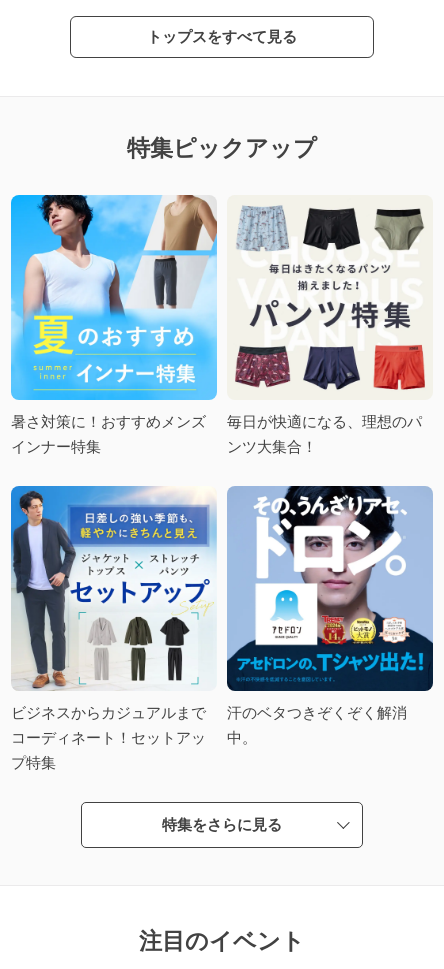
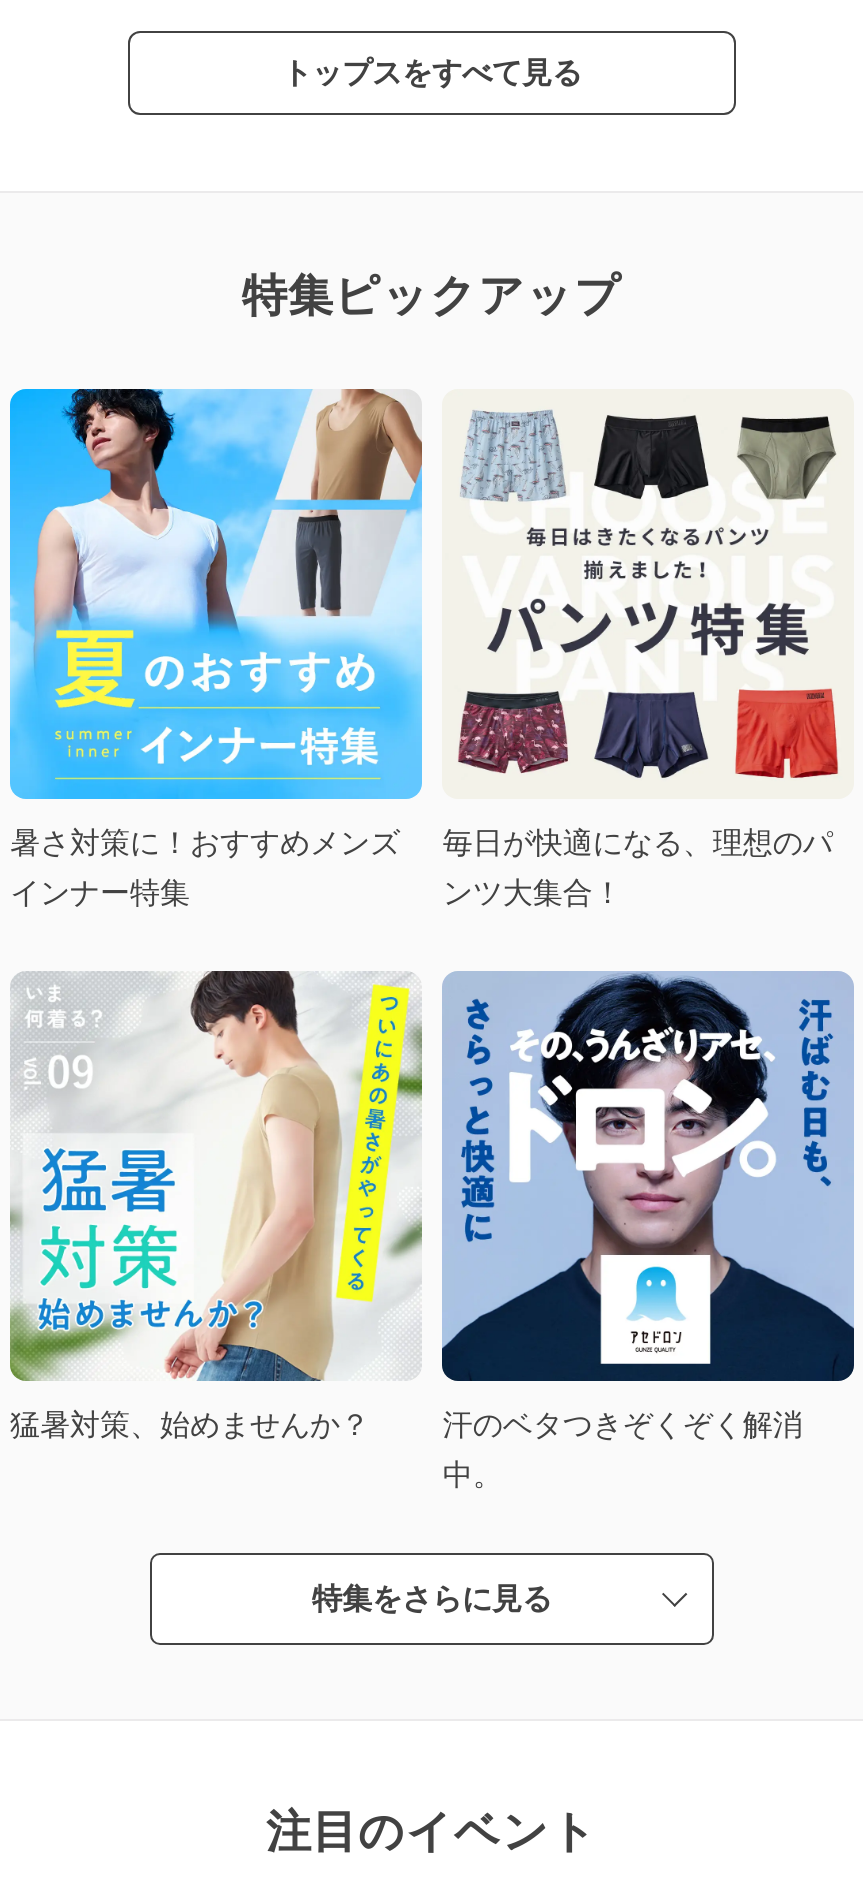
- [image]
- ビジネスからカジュアルまで
- コーディネート！セットアッ
- プ特集
+ [image]
+ 猛暑対策、始めませんか？

- [image]
+ [image]
